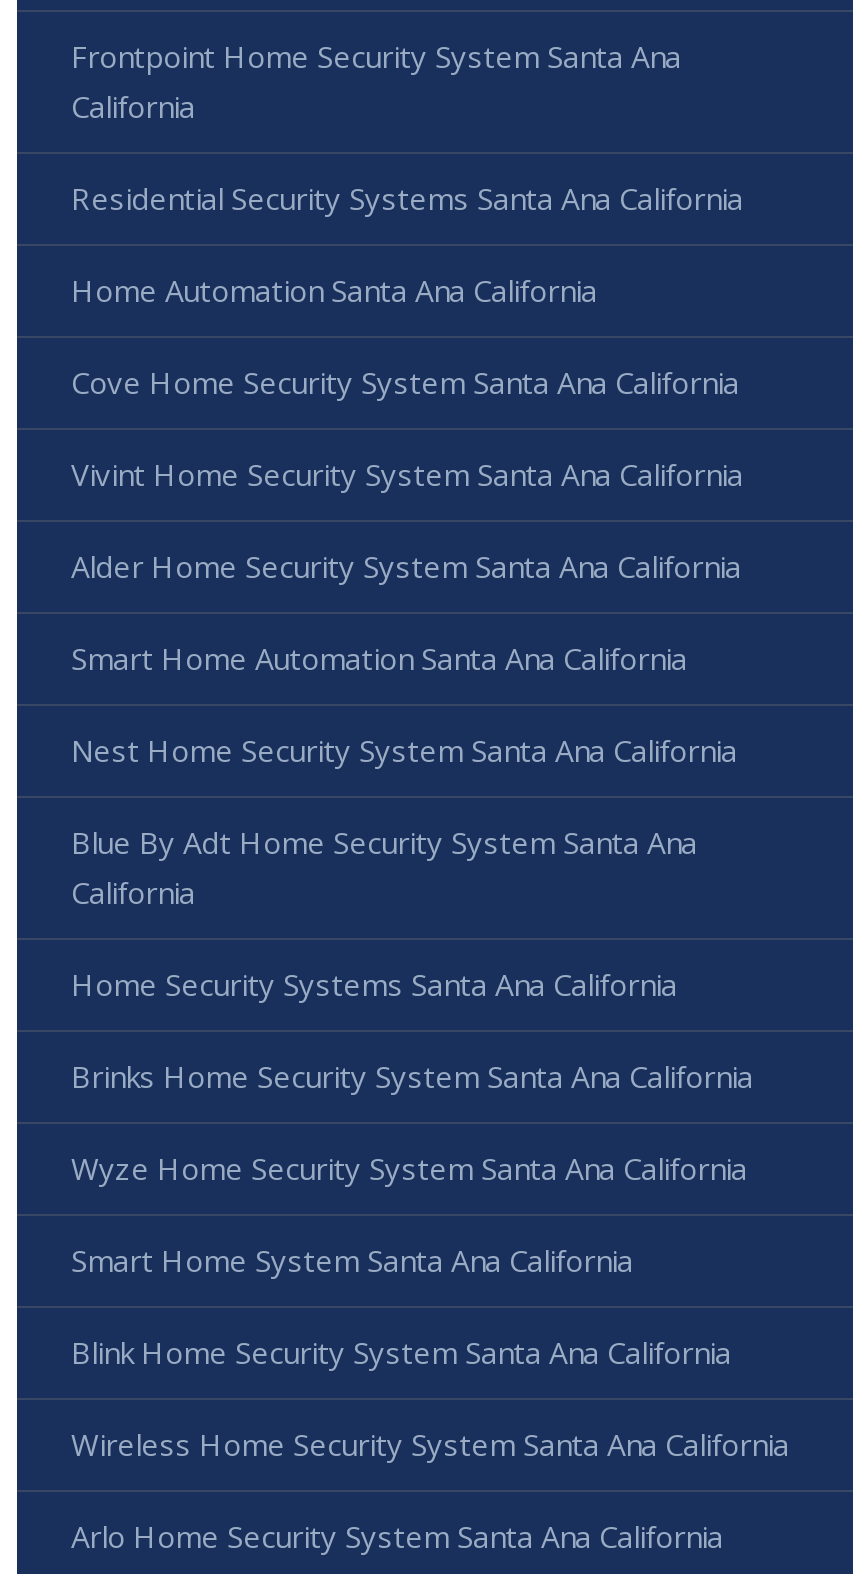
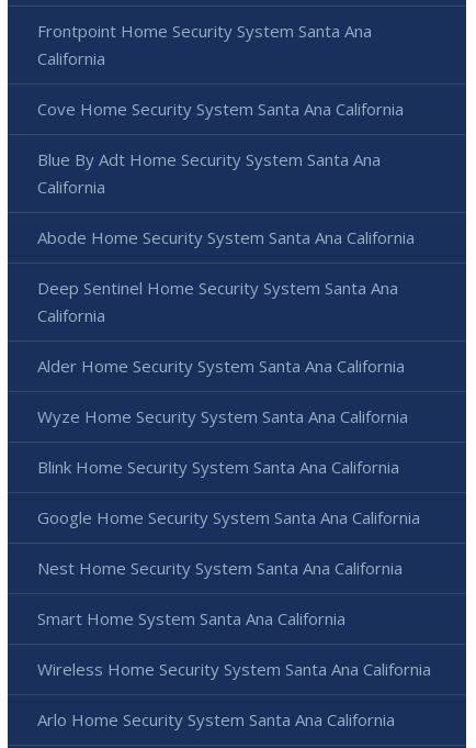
- Residential Security Systems Santa Ana California
- Home Automation Santa Ana California

- Vivint Home Security System Santa Ana California
- Smart Home Automation Santa Ana California

moved down: Alder Home Security System Santa Ana California

moved down: Nest Home Security System Santa Ana California

moved up: Blue By Adt Home Security System Santa Ana | California

- Home Security Systems Santa Ana California
- Brinks Home Security System Santa Ana California
+ Abode Home Security System Santa Ana California
+ Deep Sentinel Home Security System Santa Ana
+ California

moved up: Wyze Home Security System Santa Ana California

moved down: Smart Home System Santa Ana California

moved up: Blink Home Security System Santa Ana California

+ Google Home Security System Santa Ana California
